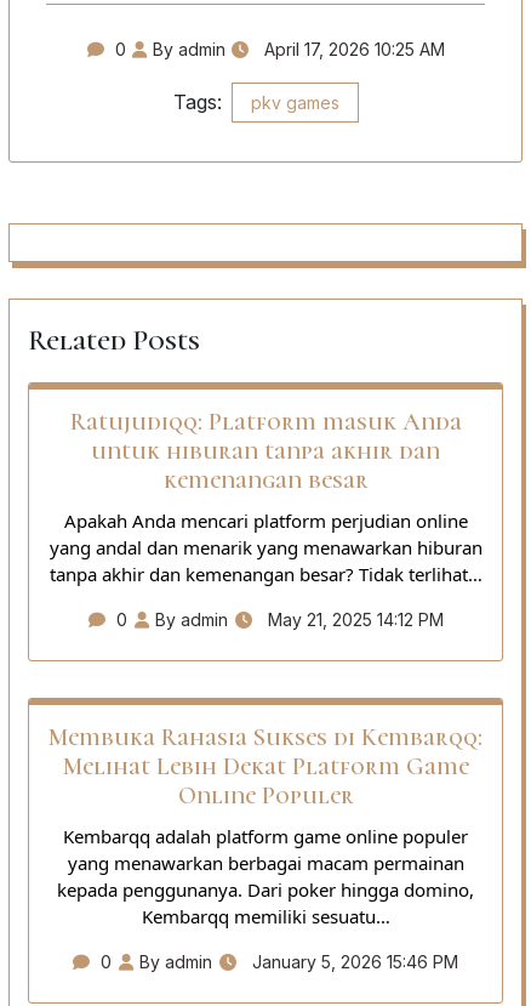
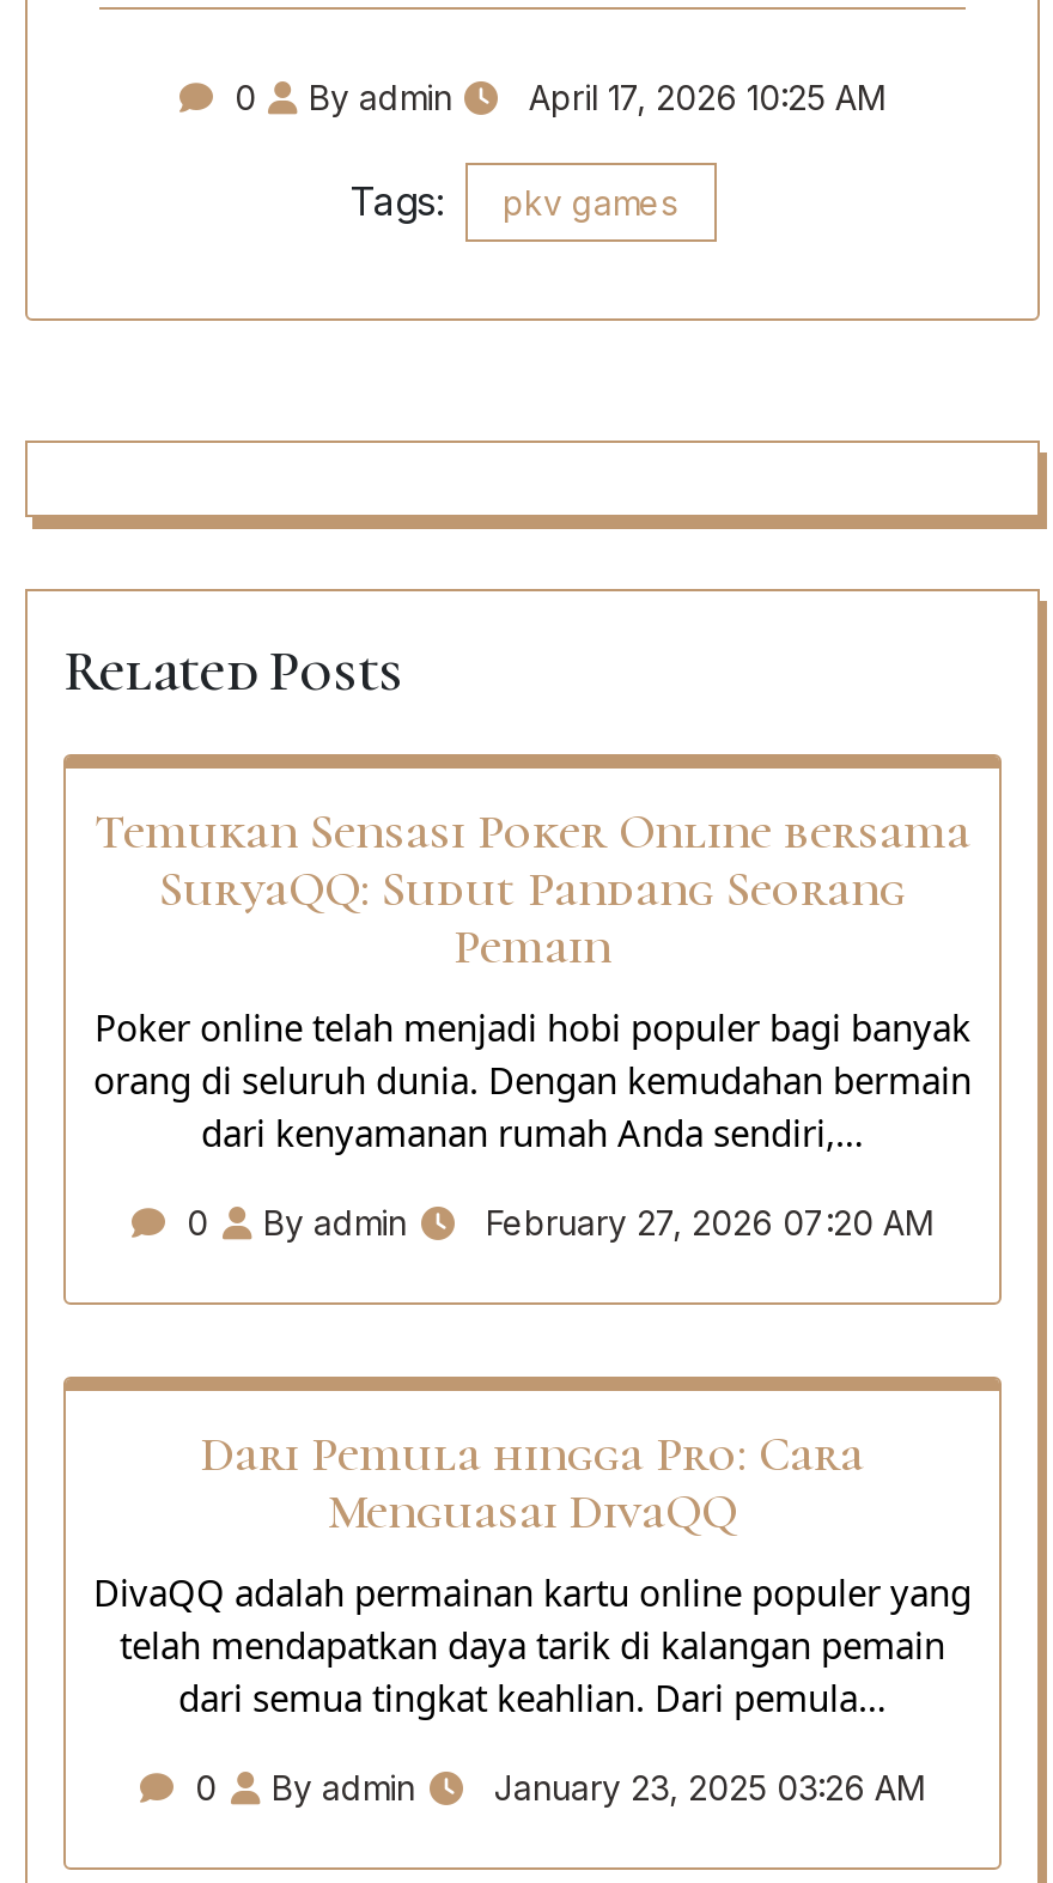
- Ratujudiqq: Platform masuk Anda
- untuk hiburan tanpa akhir dan
- kemenangan besar
+ Temukan Sensasi Poker Online bersama
+ SuryaQQ: Sudut Pandang Seorang
+ Pemain

- Apakah Anda mencari platform perjudian online
- yang andal dan menarik yang menawarkan hiburan
- tanpa akhir dan kemenangan besar? Tidak terlihat…
+ Poker online telah menjadi hobi populer bagi banyak
+ orang di seluruh dunia. Dengan kemudahan bermain
+ dari kenyamanan rumah Anda sendiri,…

- 0 By admin May 21, 2025 14:12 PM
+ 0 By admin February 27, 2026 07:20 AM

- Membuka Rahasia Sukses di Kembarqq:
- Melihat Lebih Dekat Platform Game
- Online Populer
+ Dari Pemula hingga Pro: Cara
+ Menguasai DivaQQ

- Kembarqq adalah platform game online populer
- yang menawarkan berbagai macam permainan
- kepada penggunanya. Dari poker hingga domino,
- Kembarqq memiliki sesuatu…
+ DivaQQ adalah permainan kartu online populer yang
+ telah mendapatkan daya tarik di kalangan pemain
+ dari semua tingkat keahlian. Dari pemula…

- 0 By admin January 5, 2026 15:46 PM
+ 0 By admin January 23, 2025 03:26 AM
